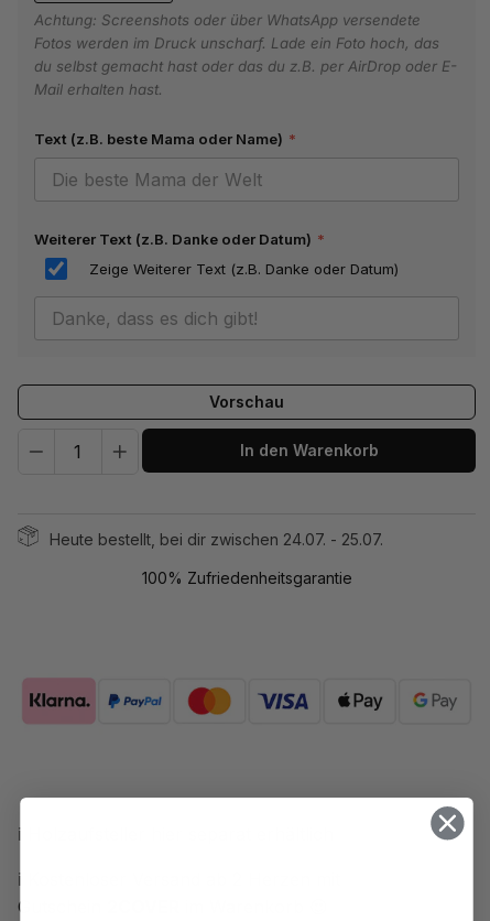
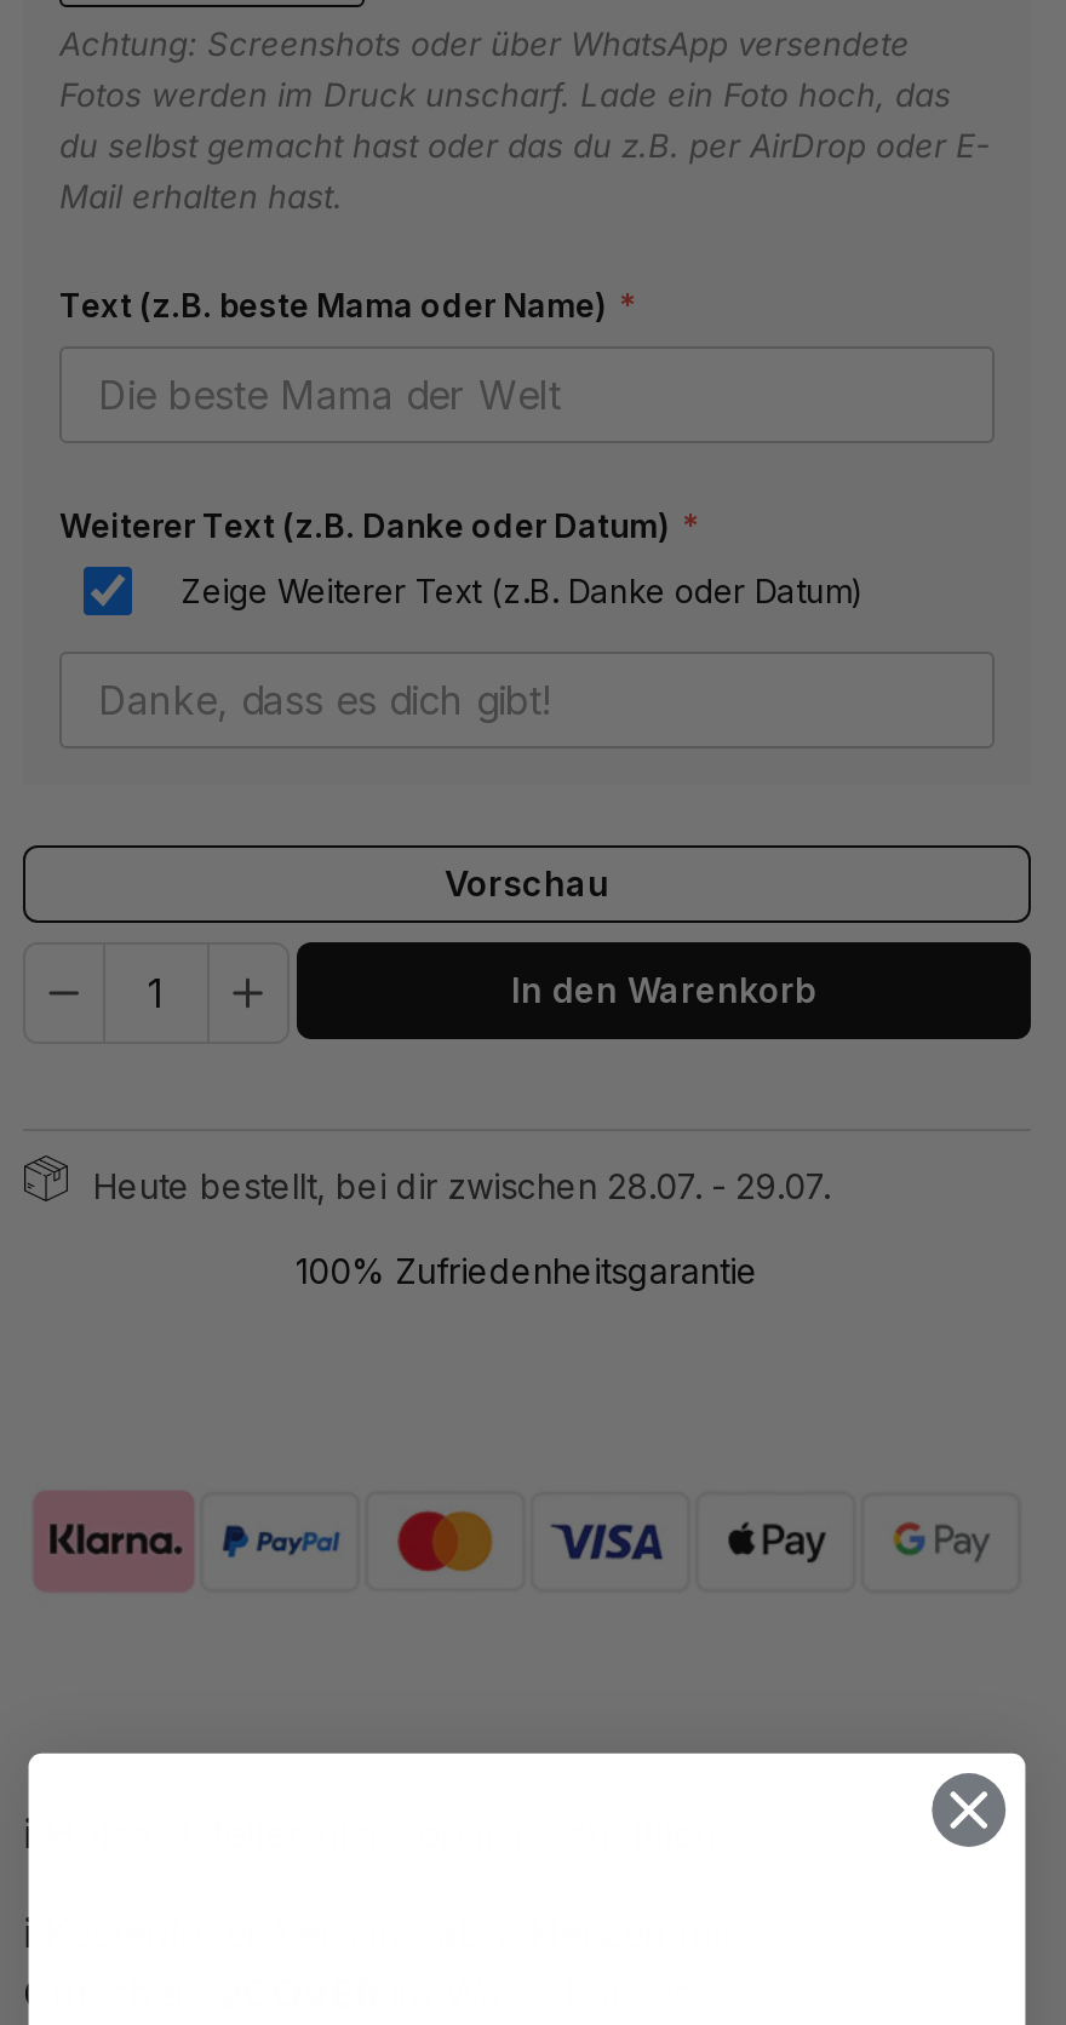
- Heute bestellt, bei dir zwischen 24.07. - 25.07.
+ Heute bestellt, bei dir zwischen 28.07. - 29.07.
